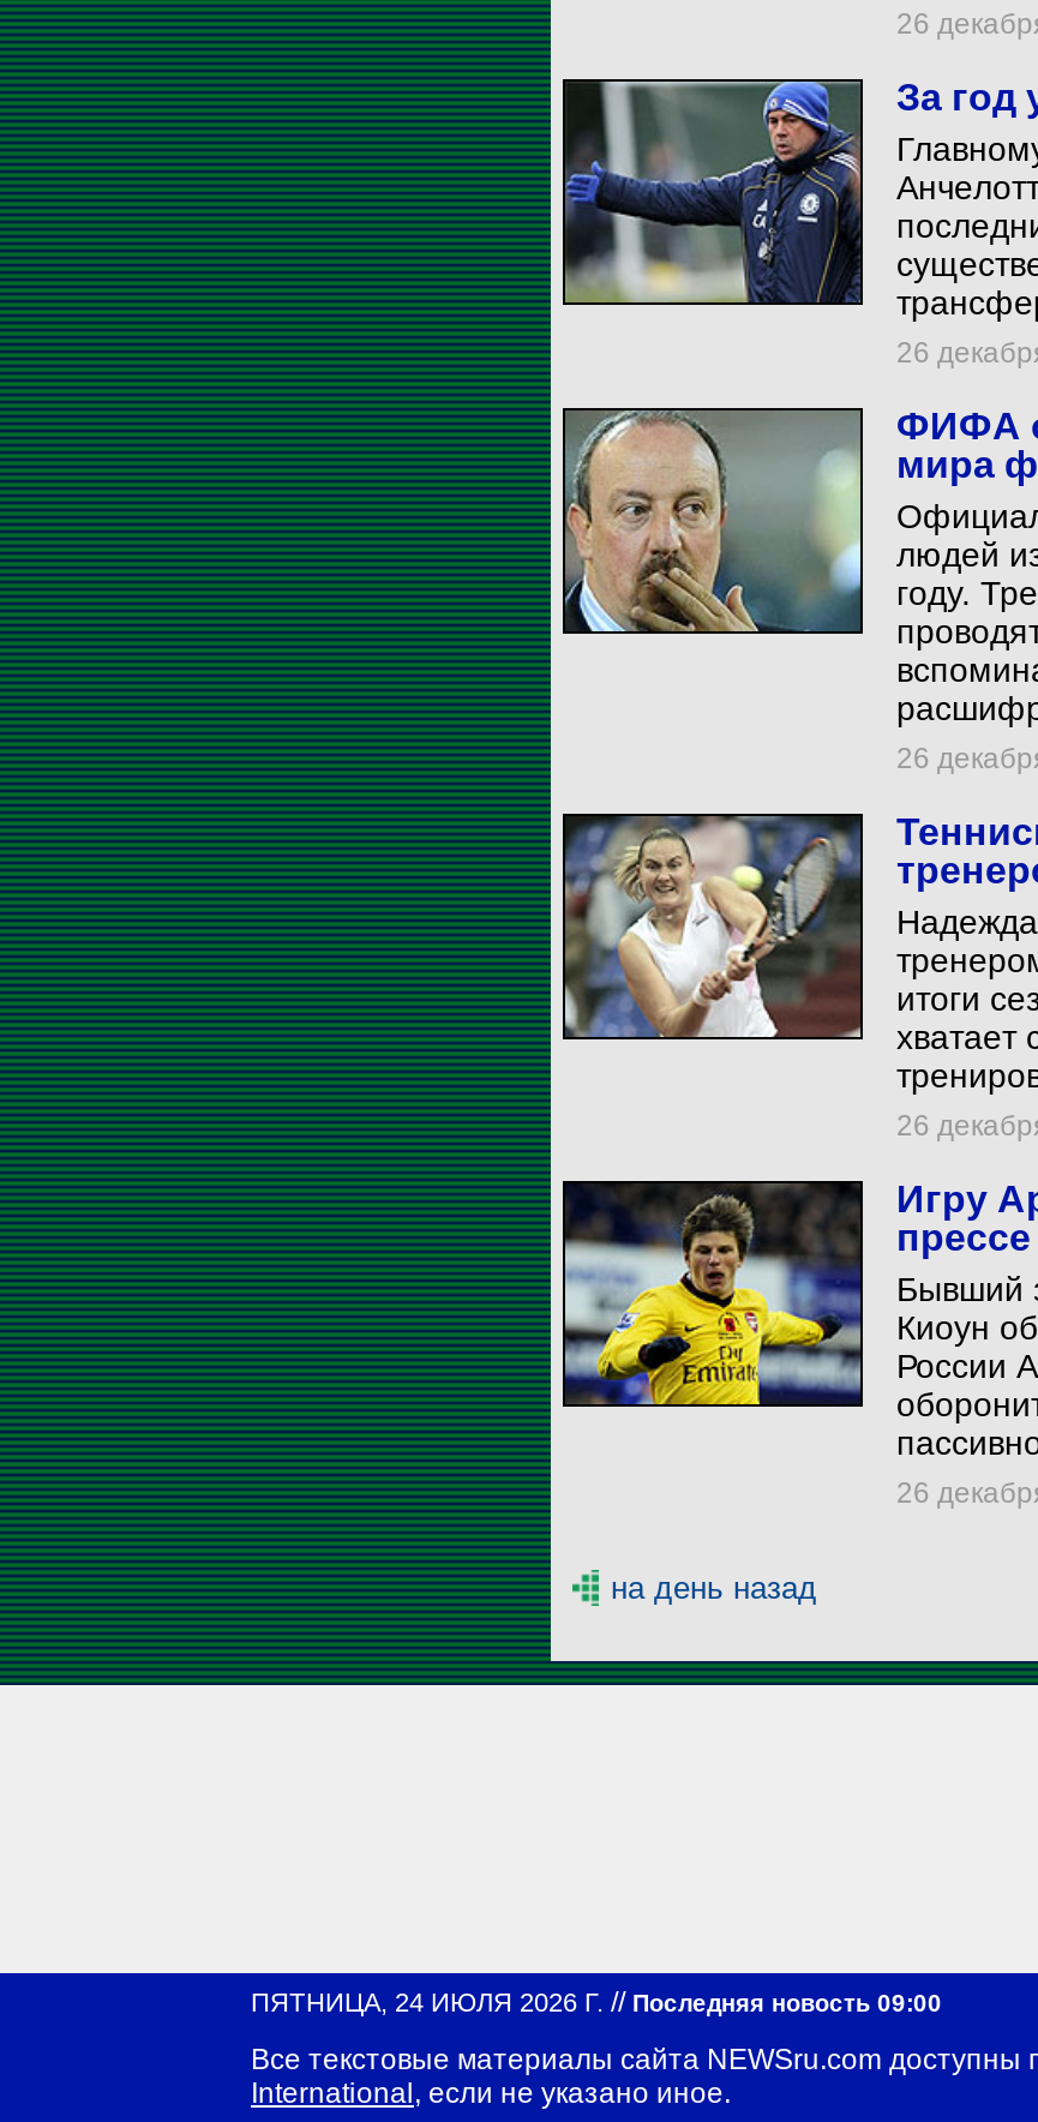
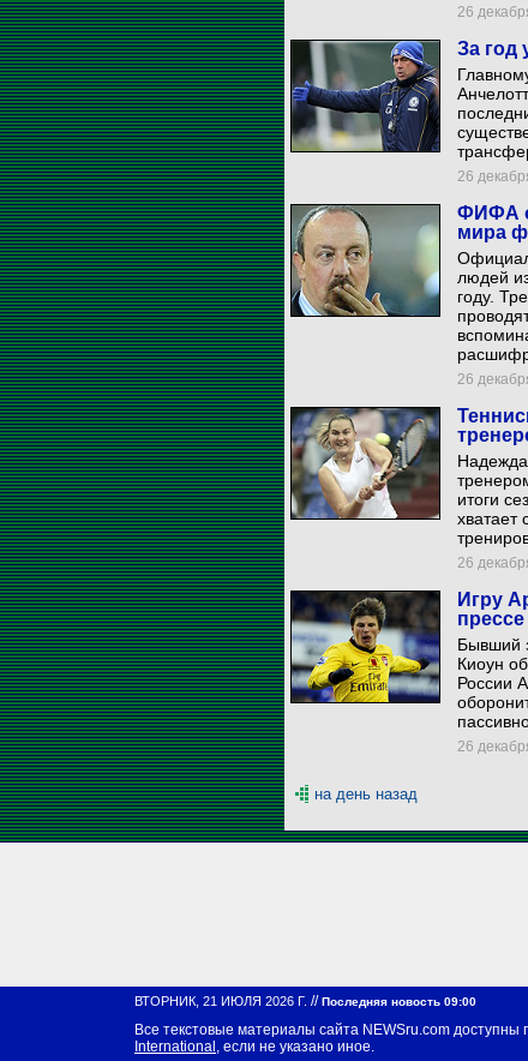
- ПЯТНИЦА, 24 ИЮЛЯ 2026 Г. // Последняя новость 09:00
+ ВТОРНИК, 21 ИЮЛЯ 2026 Г. // Последняя новость 09:00
